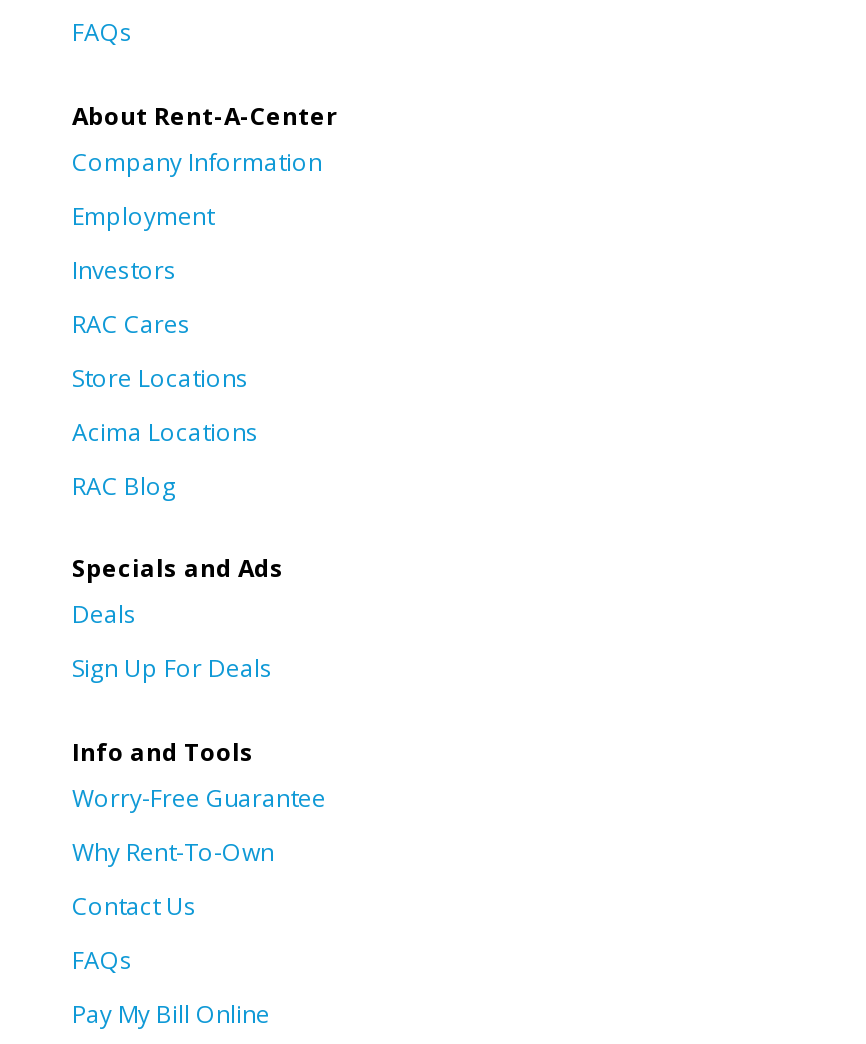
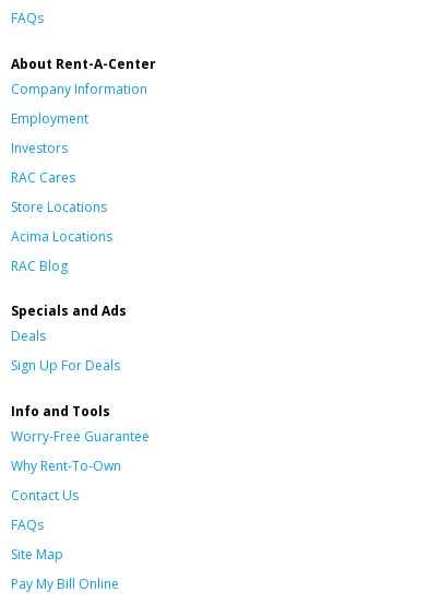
+ Site Map
